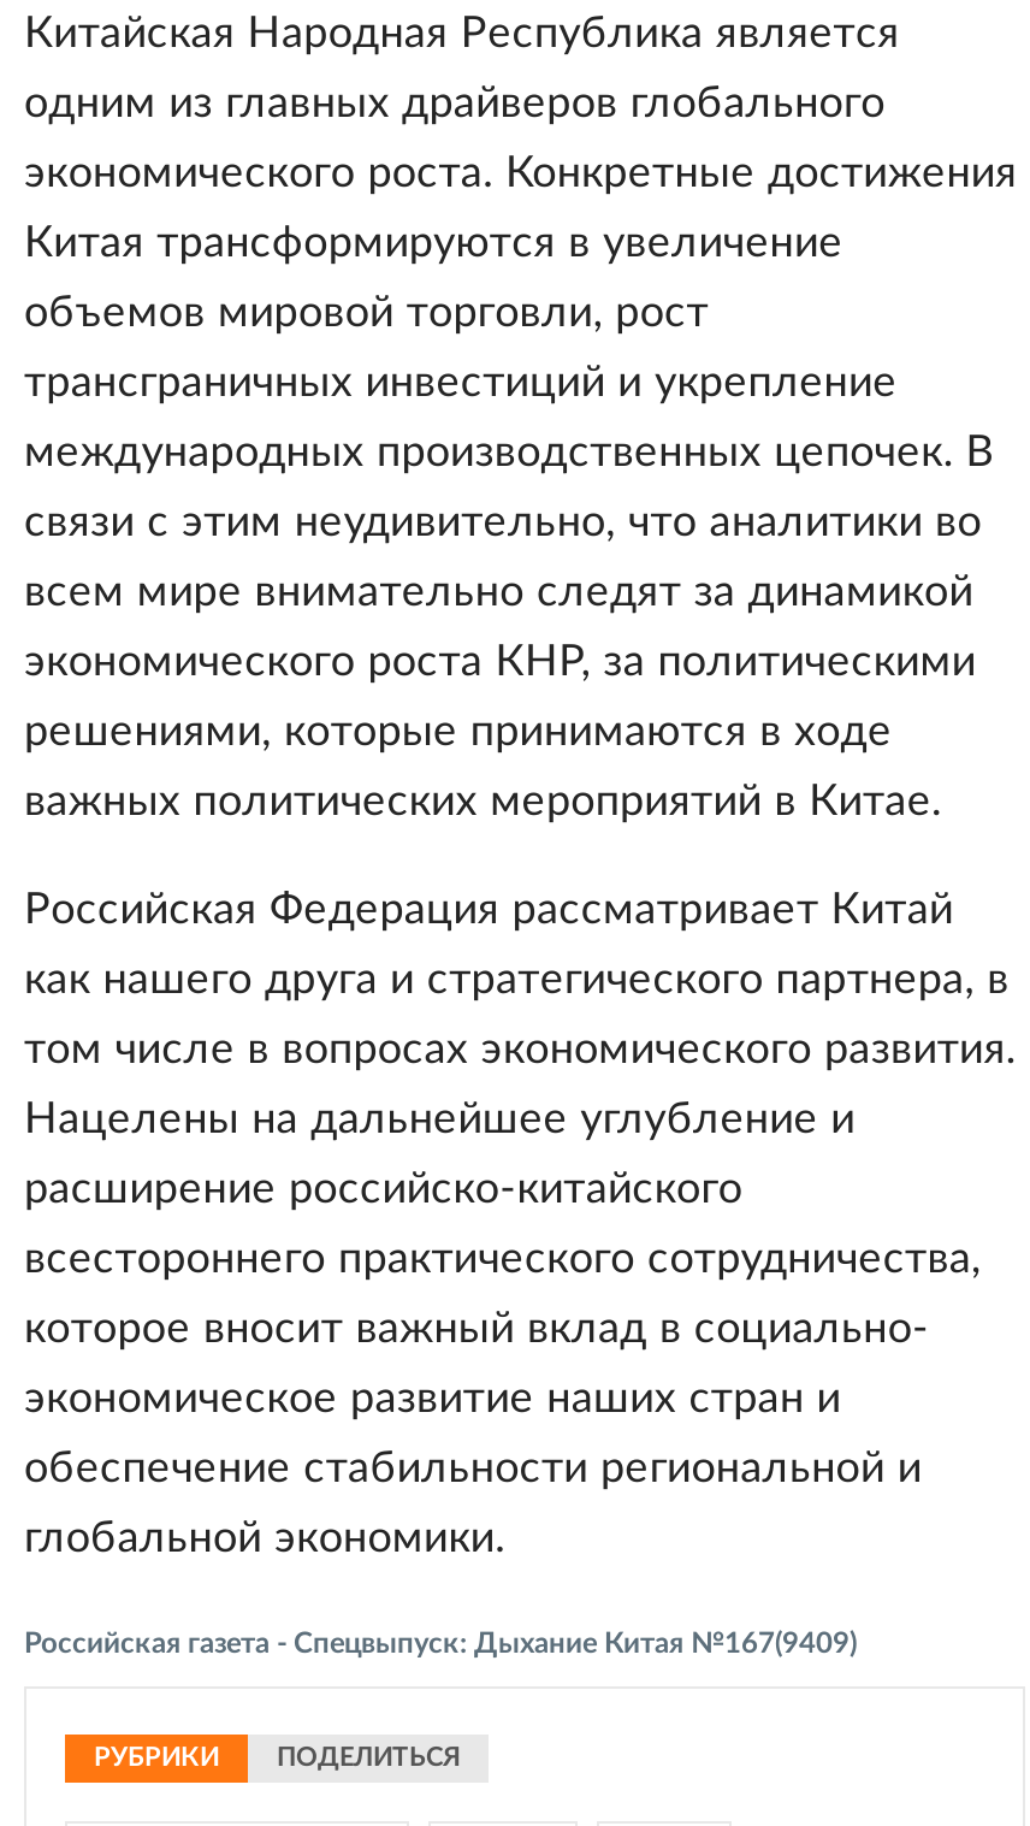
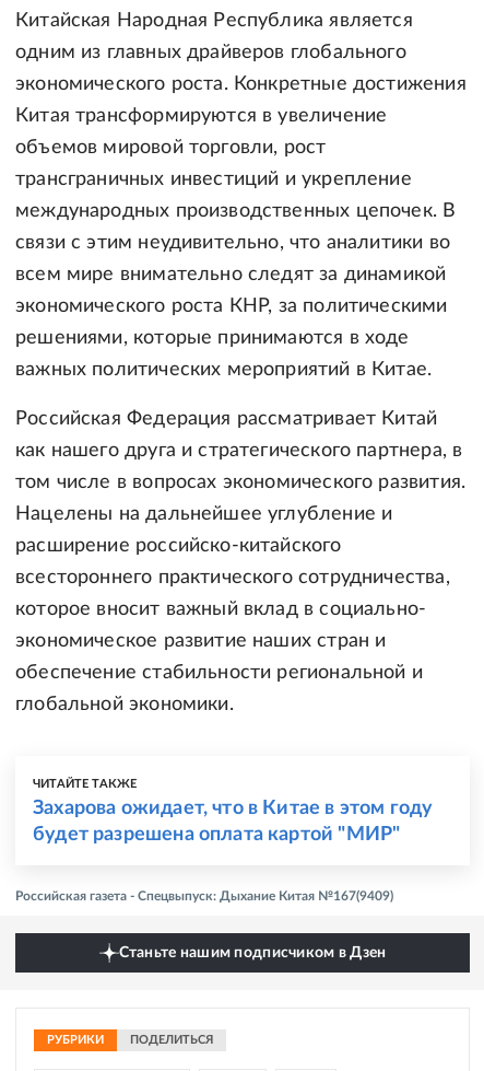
+ ЧИТАЙТЕ ТАКЖЕ
+ Захарова ожидает, что в Китае в этом году
+ будет разрешена оплата картой "МИР"

+ Станьте нашим подписчиком в Дзен
